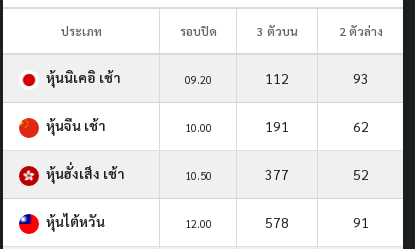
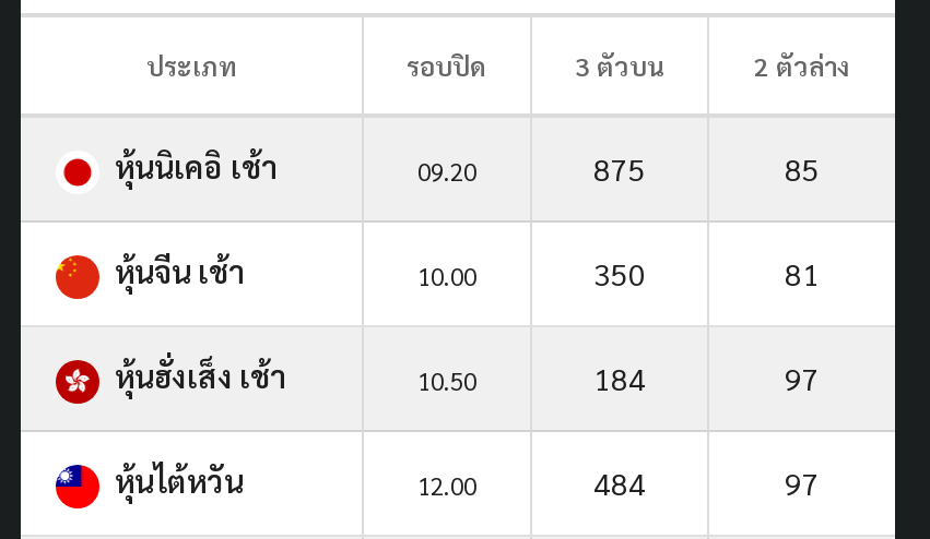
- 112
+ 875

- 93
+ 85

- 191
+ 350

- 62
+ 81

- 377
+ 184

- 52
+ 97

- 578
+ 484

- 91
+ 97
